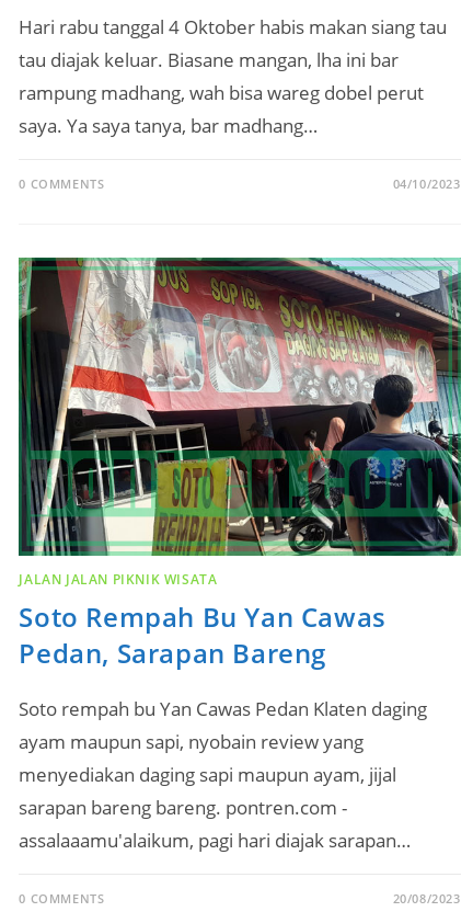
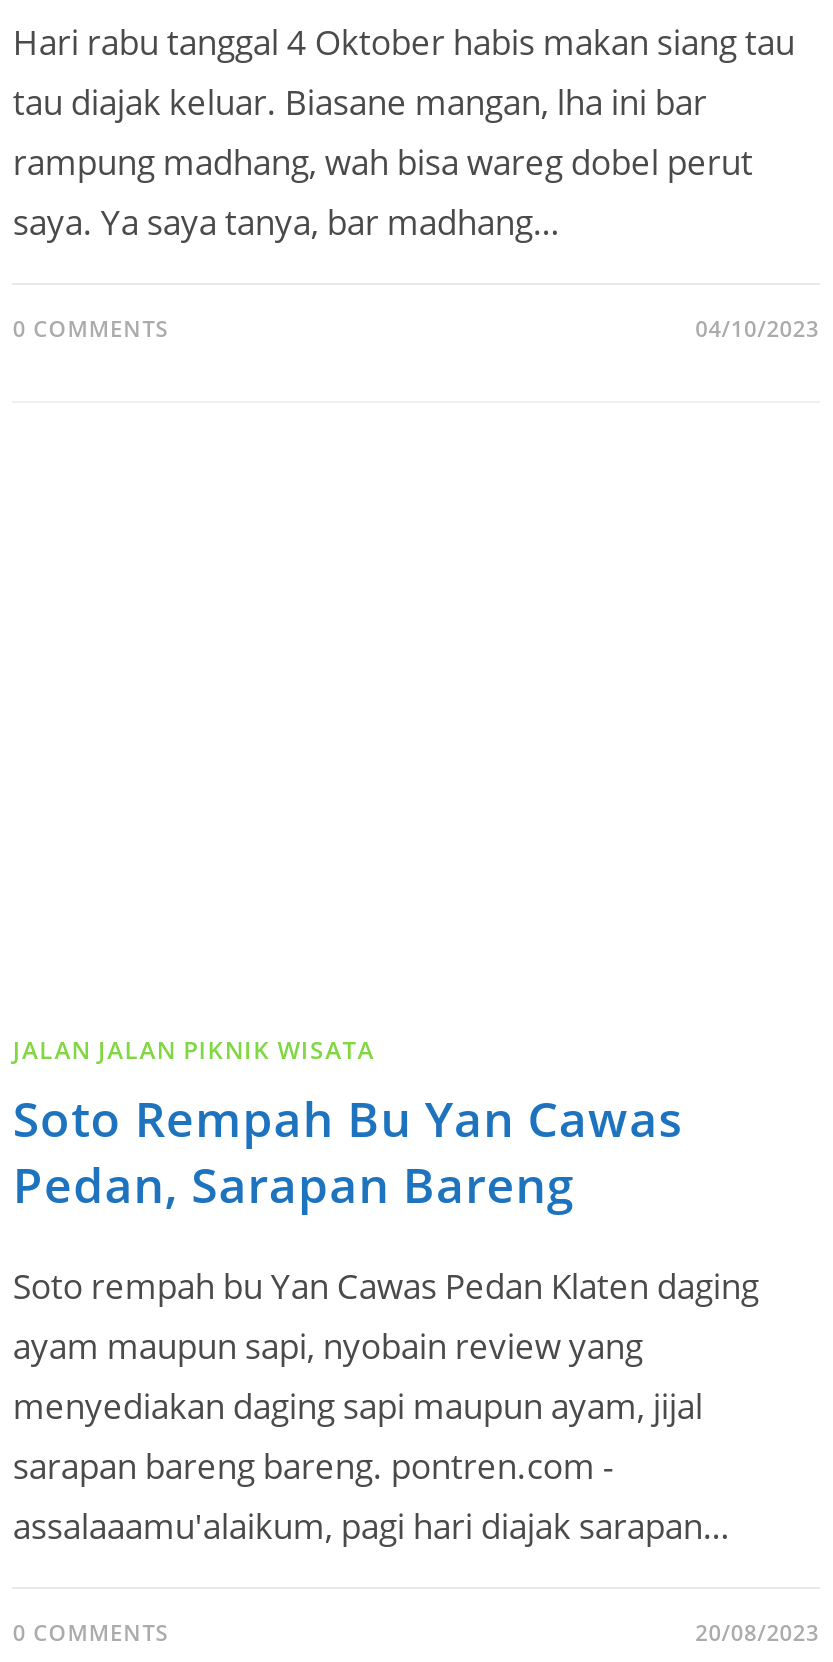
- [image]
